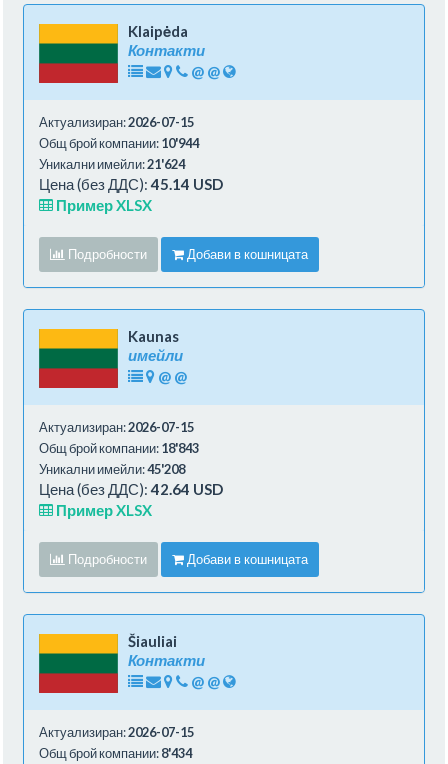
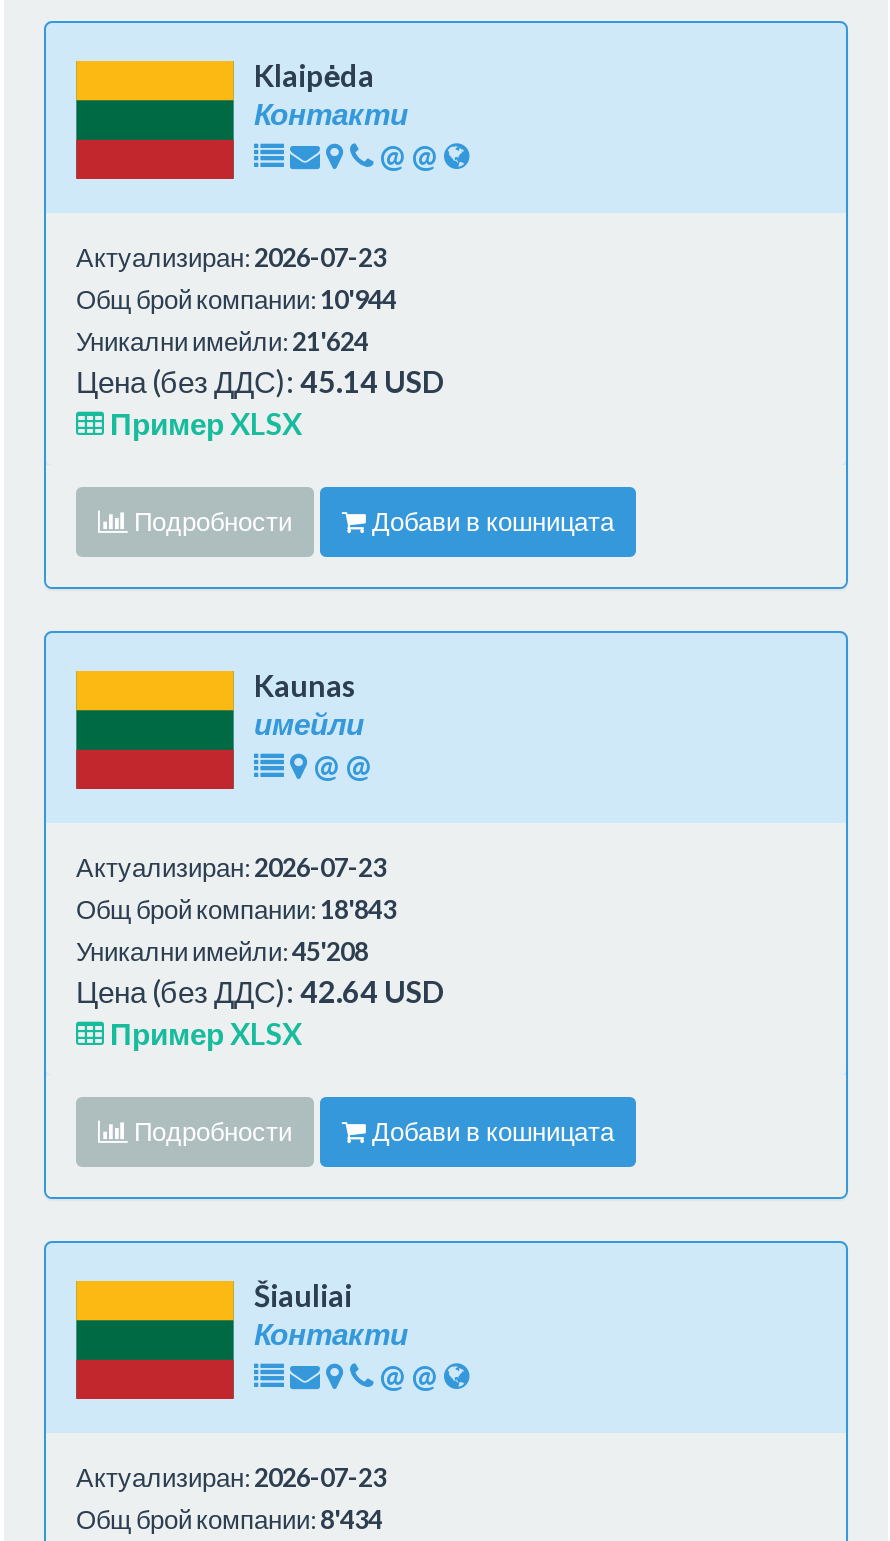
- Актуализиран: 2026-07-15
+ Актуализиран: 2026-07-23

- Актуализиран: 2026-07-15
+ Актуализиран: 2026-07-23

- Актуализиран: 2026-07-15
+ Актуализиран: 2026-07-23
